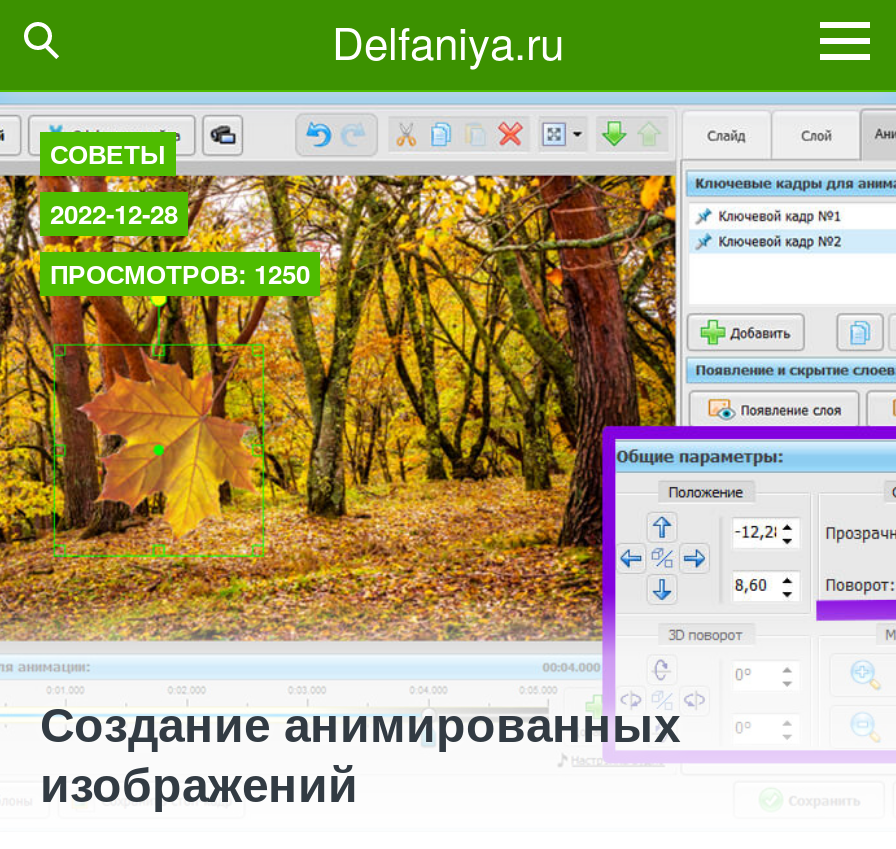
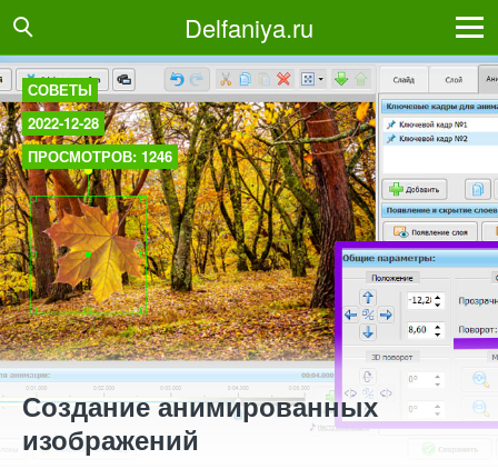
- ПРОСМОТРОВ: 1250
+ ПРОСМОТРОВ: 1246
